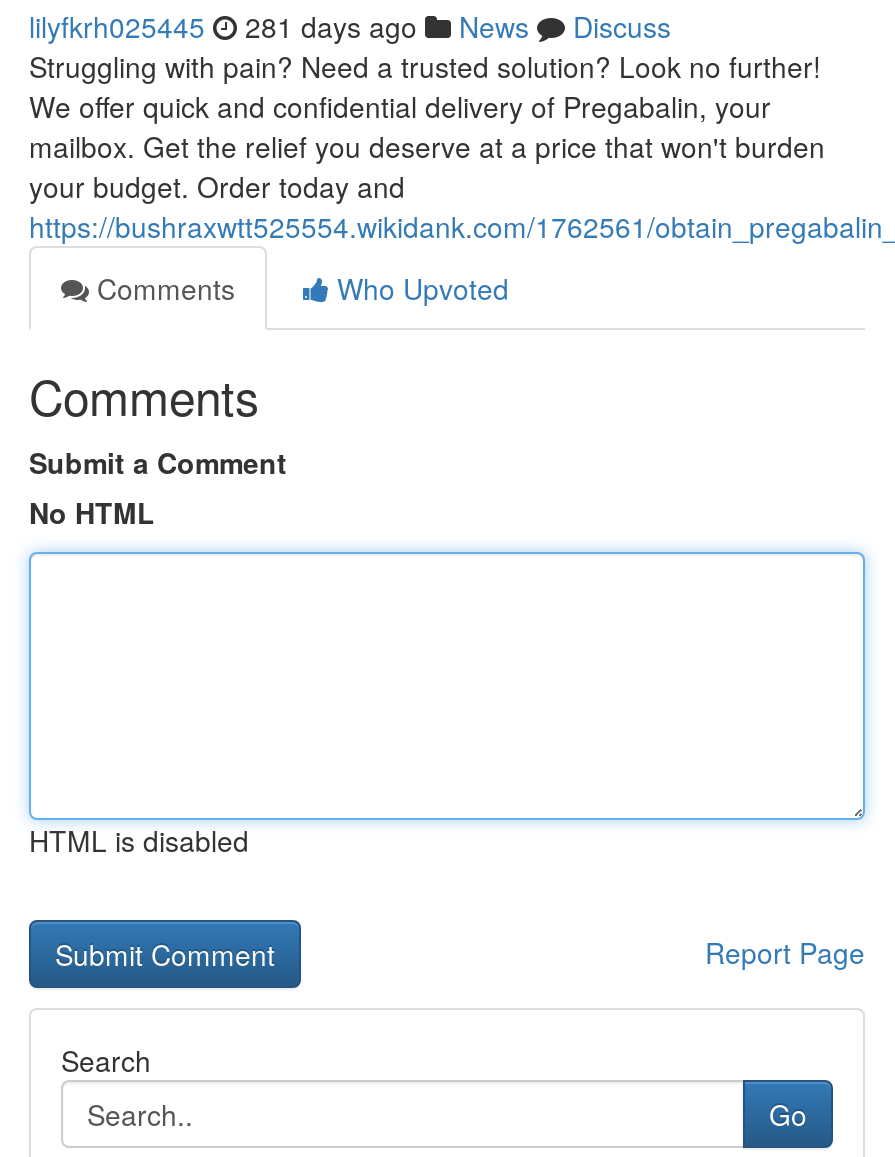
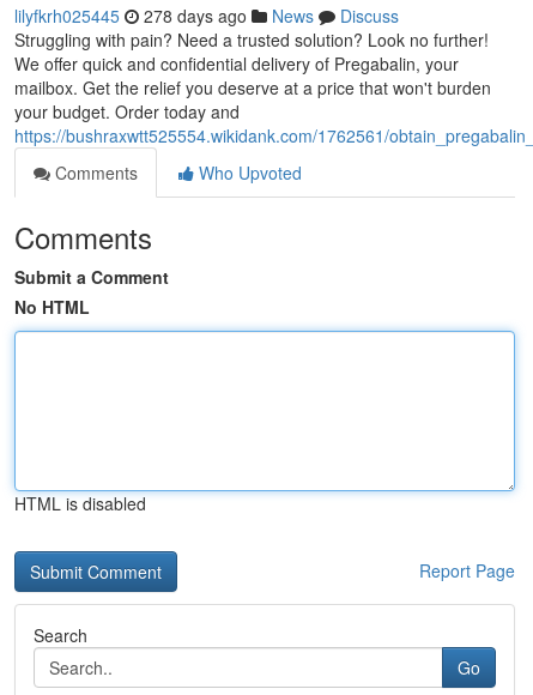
- lilyfkrh025445 281 days ago News Discuss
+ lilyfkrh025445 278 days ago News Discuss
